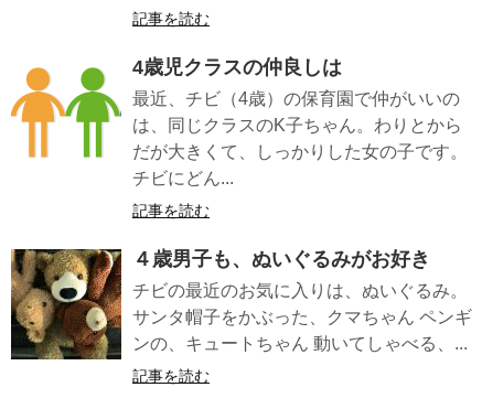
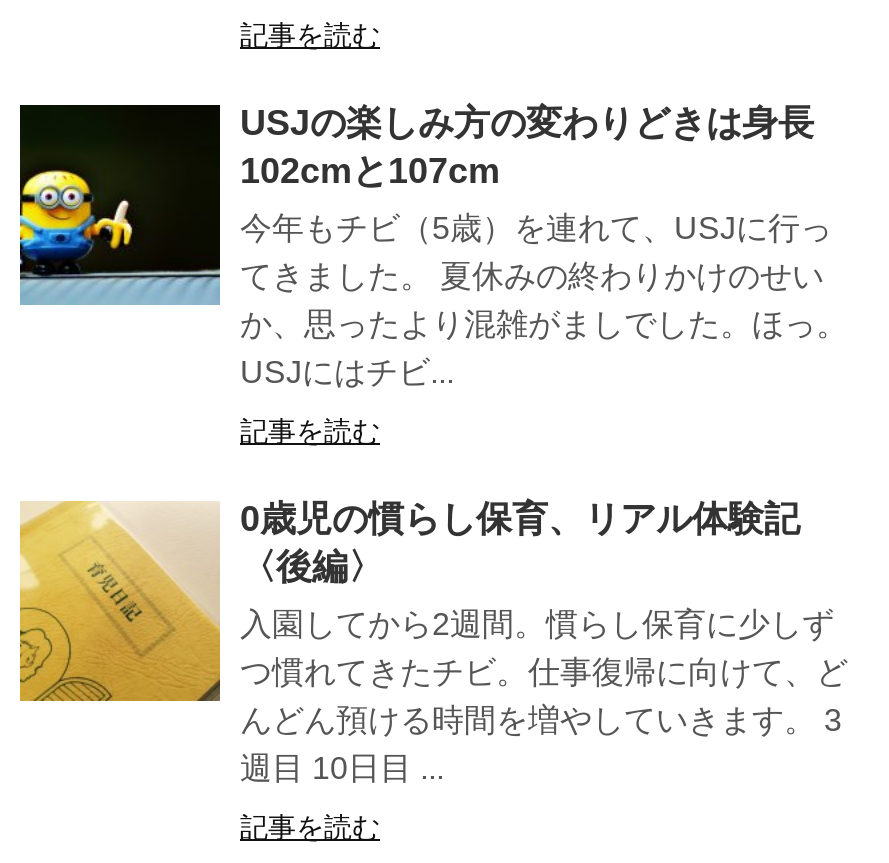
- [image]
- 4歳児クラスの仲良しは
+ [image]
+ USJの楽しみ方の変わりどきは身長
+ 102cmと107cm

- 最近、チビ（4歳）の保育園で仲がいいの
- は、同じクラスのK子ちゃん。わりとから
- だが大きくて、しっかりした女の子です。
- チビにどん...
+ 今年もチビ（5歳）を連れて、USJに行っ
+ てきました。 夏休みの終わりかけのせい
+ か、思ったより混雑がましでした。ほっ。
+ USJにはチビ...

- [image]
- ４歳男子も、ぬいぐるみがお好き
+ [image]
+ 0歳児の慣らし保育、リアル体験記
+ 〈後編〉

- チビの最近のお気に入りは、ぬいぐるみ。
- サンタ帽子をかぶった、クマちゃん ペンギ
- ンの、キュートちゃん 動いてしゃべる、...
+ 入園してから2週間。慣らし保育に少しず
+ つ慣れてきたチビ。仕事復帰に向けて、ど
+ んどん預ける時間を増やしていきます。 3
+ 週目 10日目 ...
